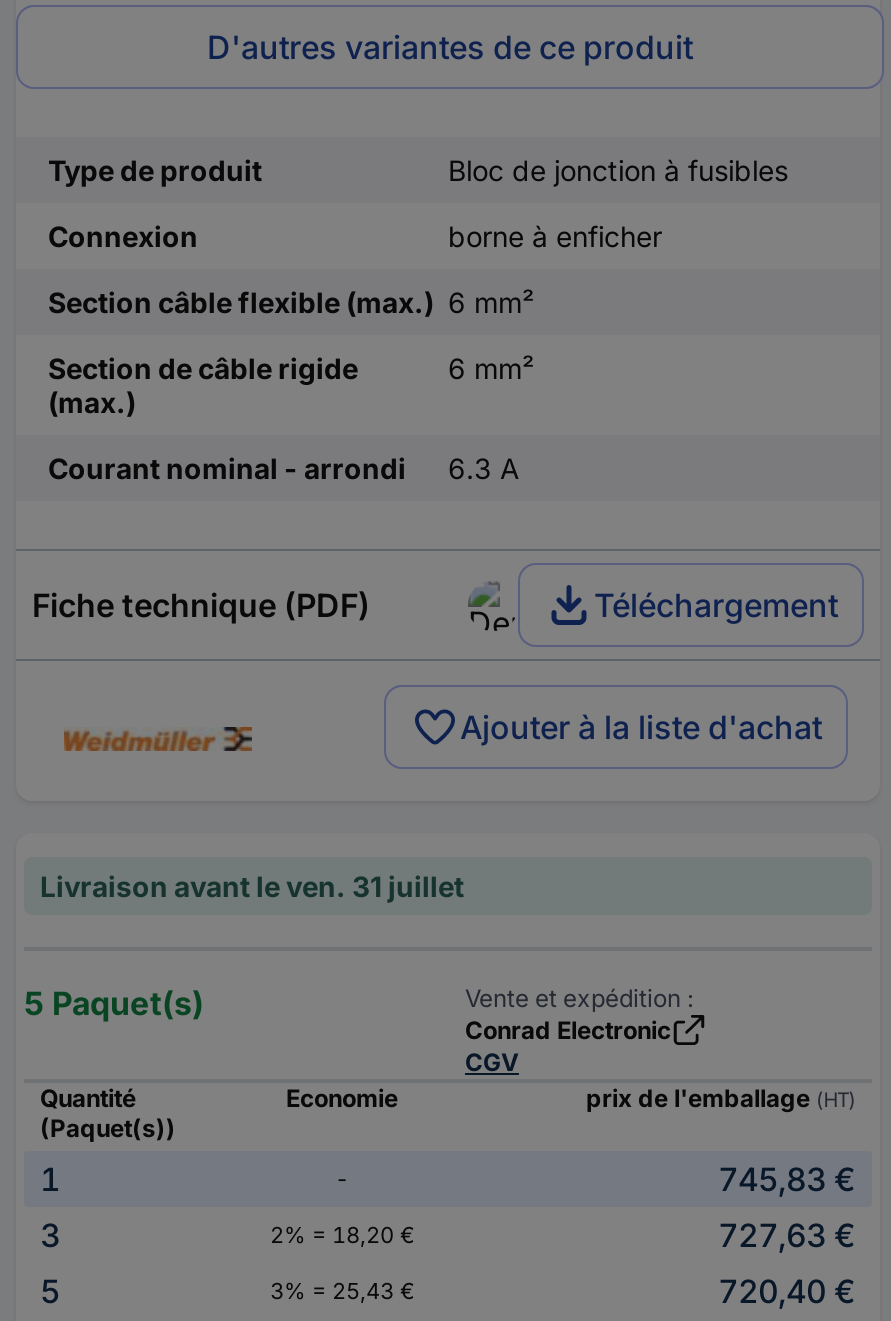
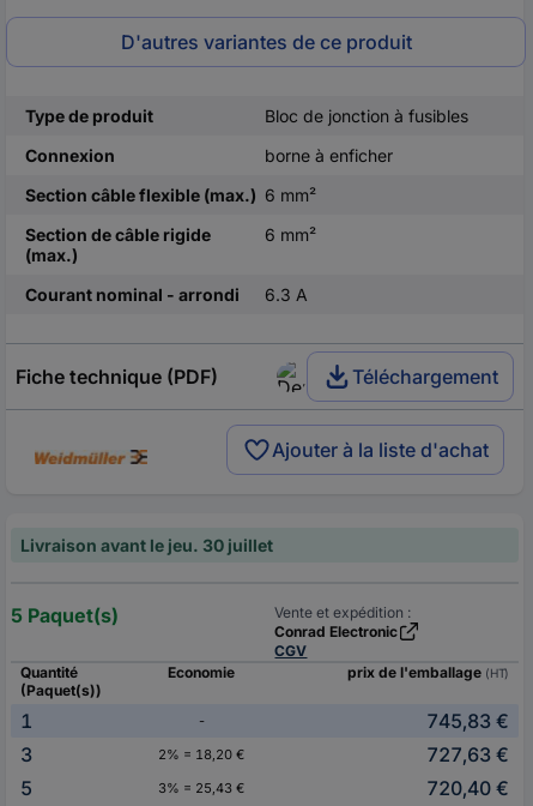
- Livraison avant le ven. 31 juillet
+ Livraison avant le jeu. 30 juillet
